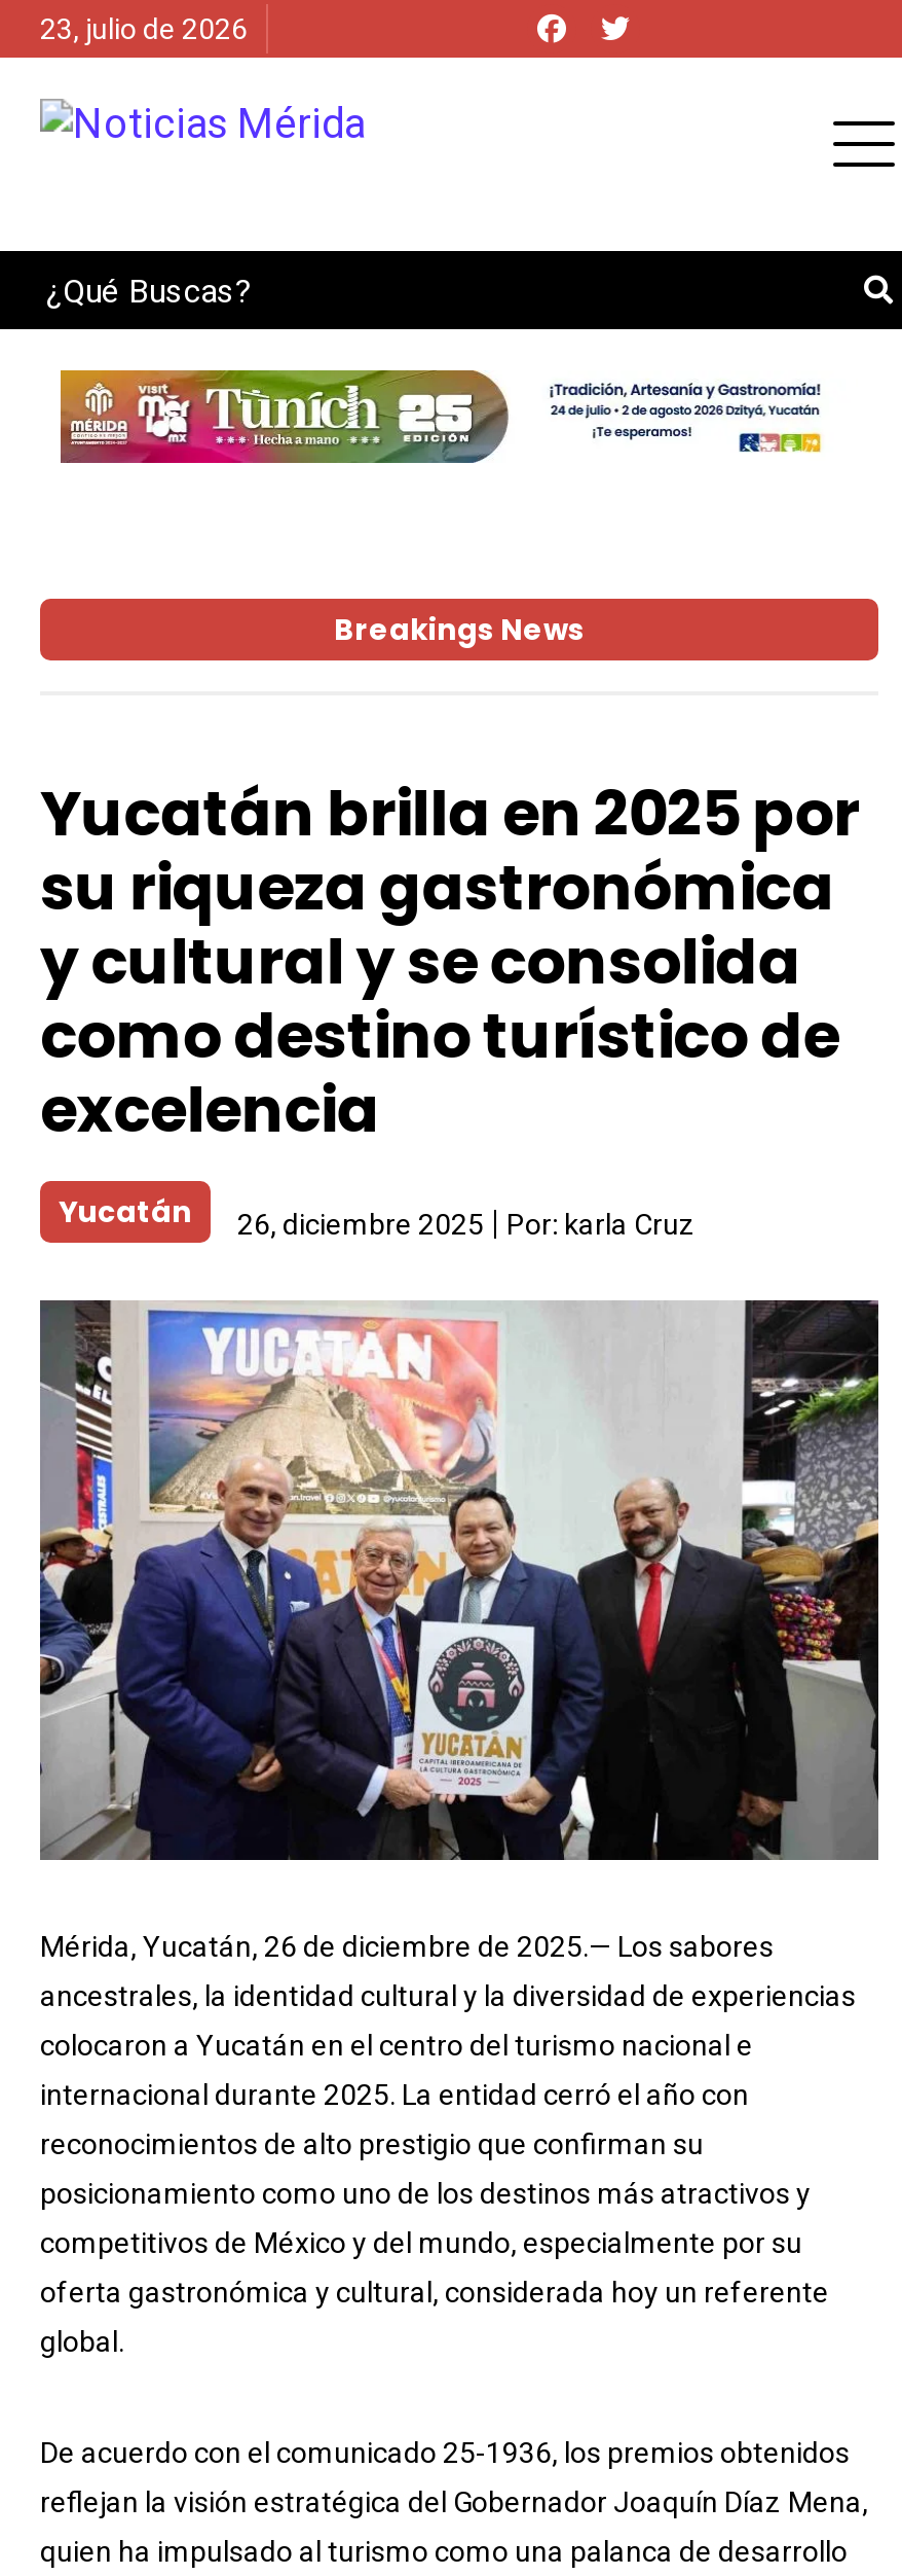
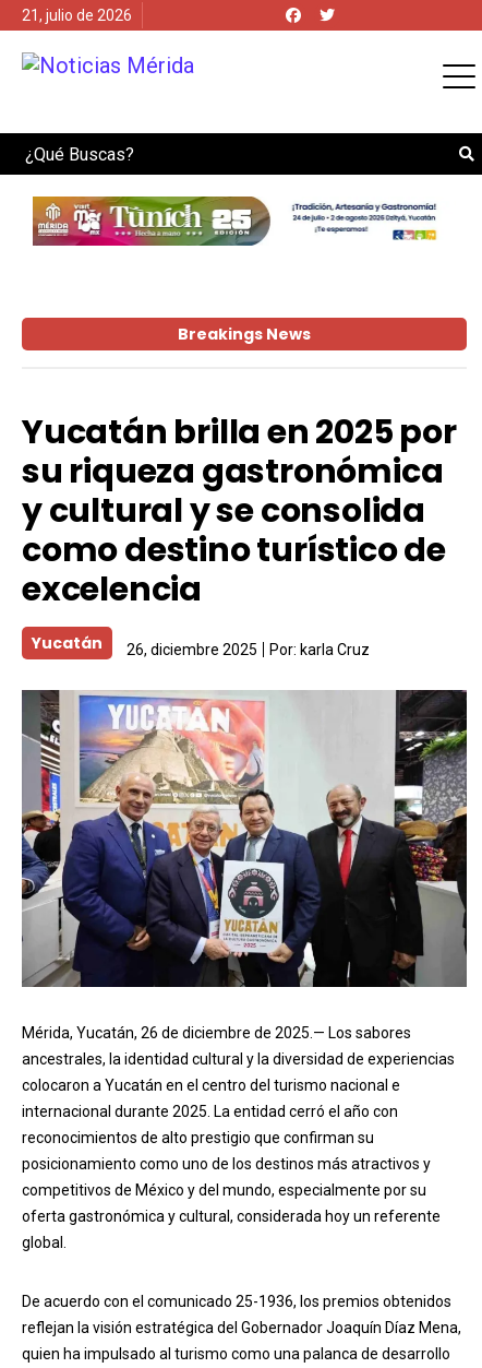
- 23, julio de 2026
+ 21, julio de 2026
